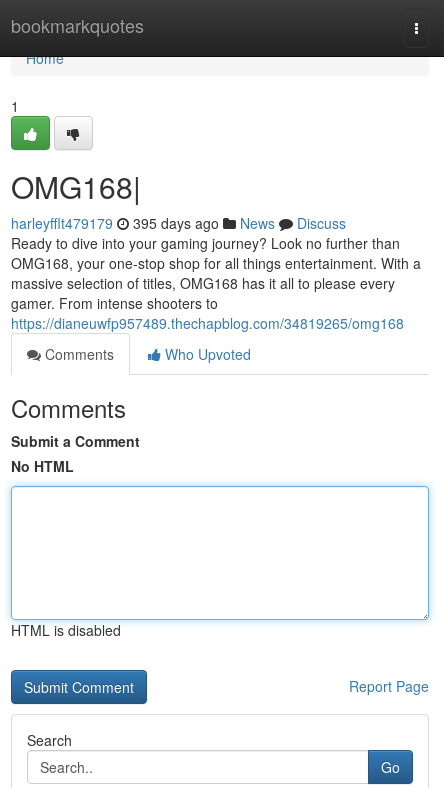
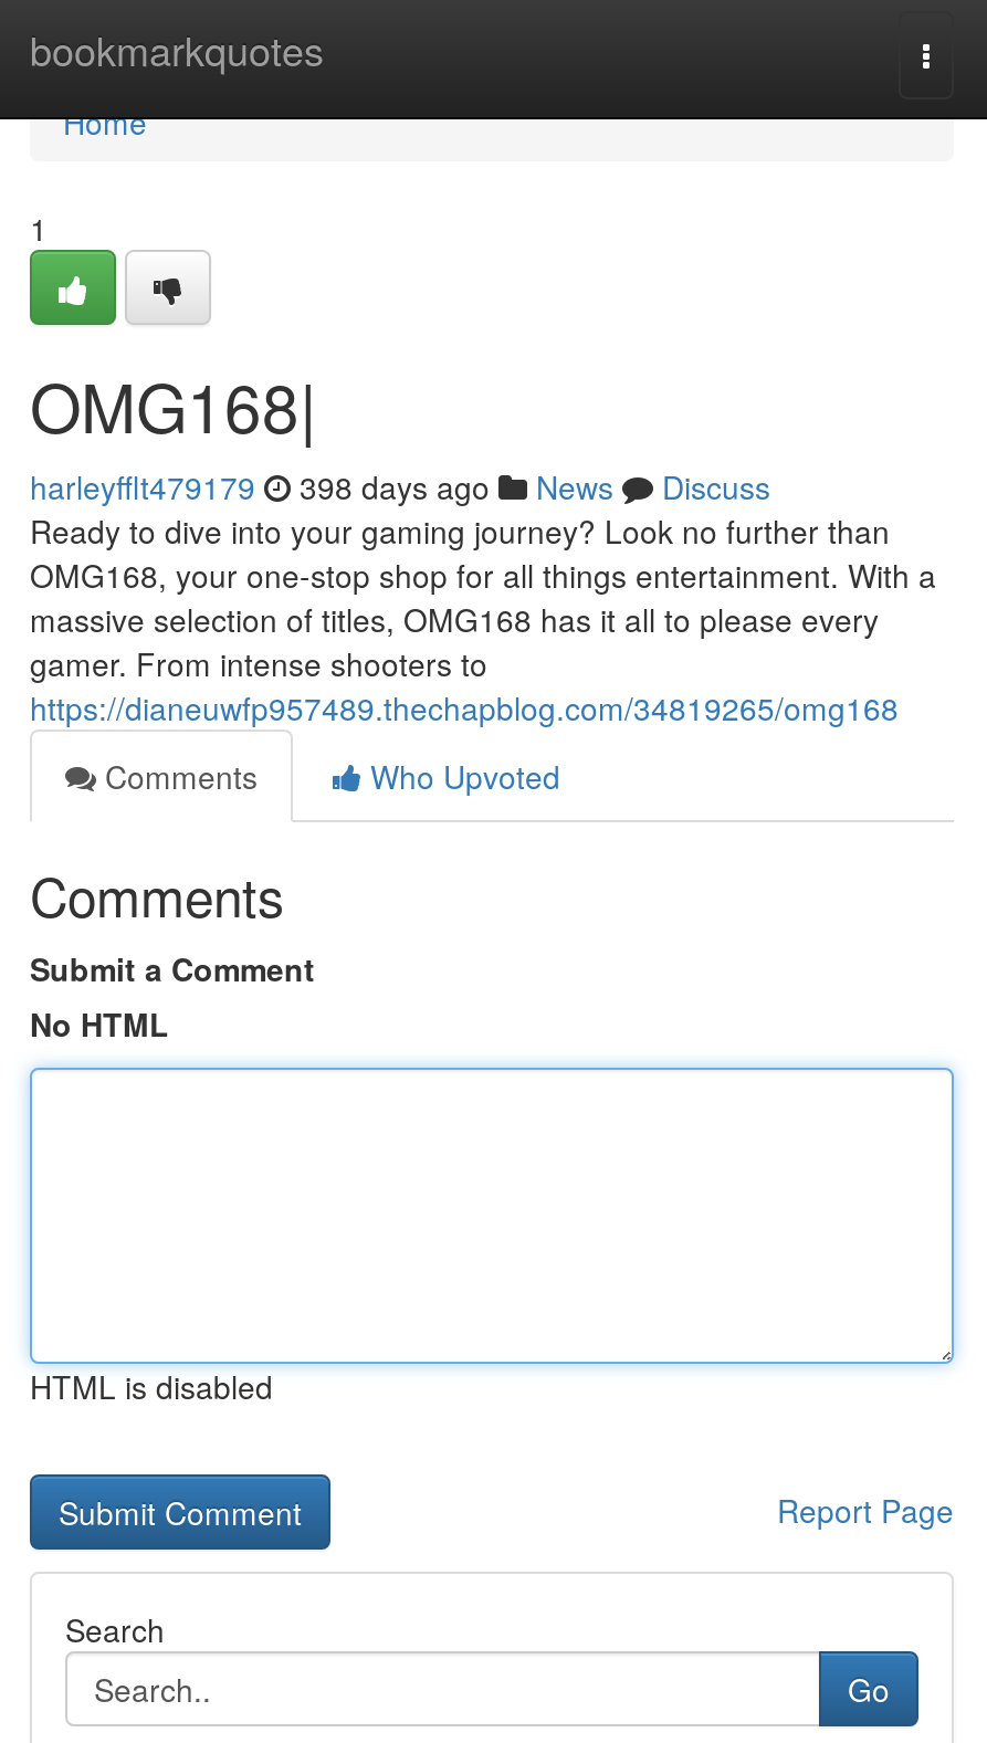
- harleyfflt479179 395 days ago News Discuss
+ harleyfflt479179 398 days ago News Discuss
